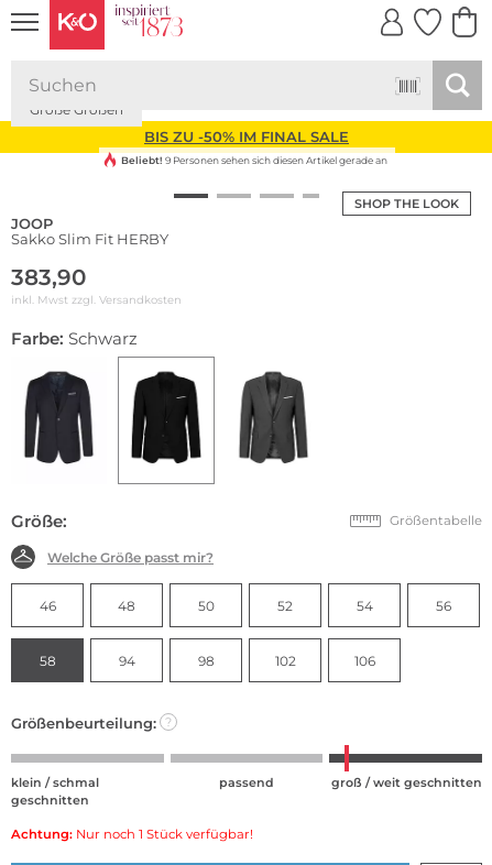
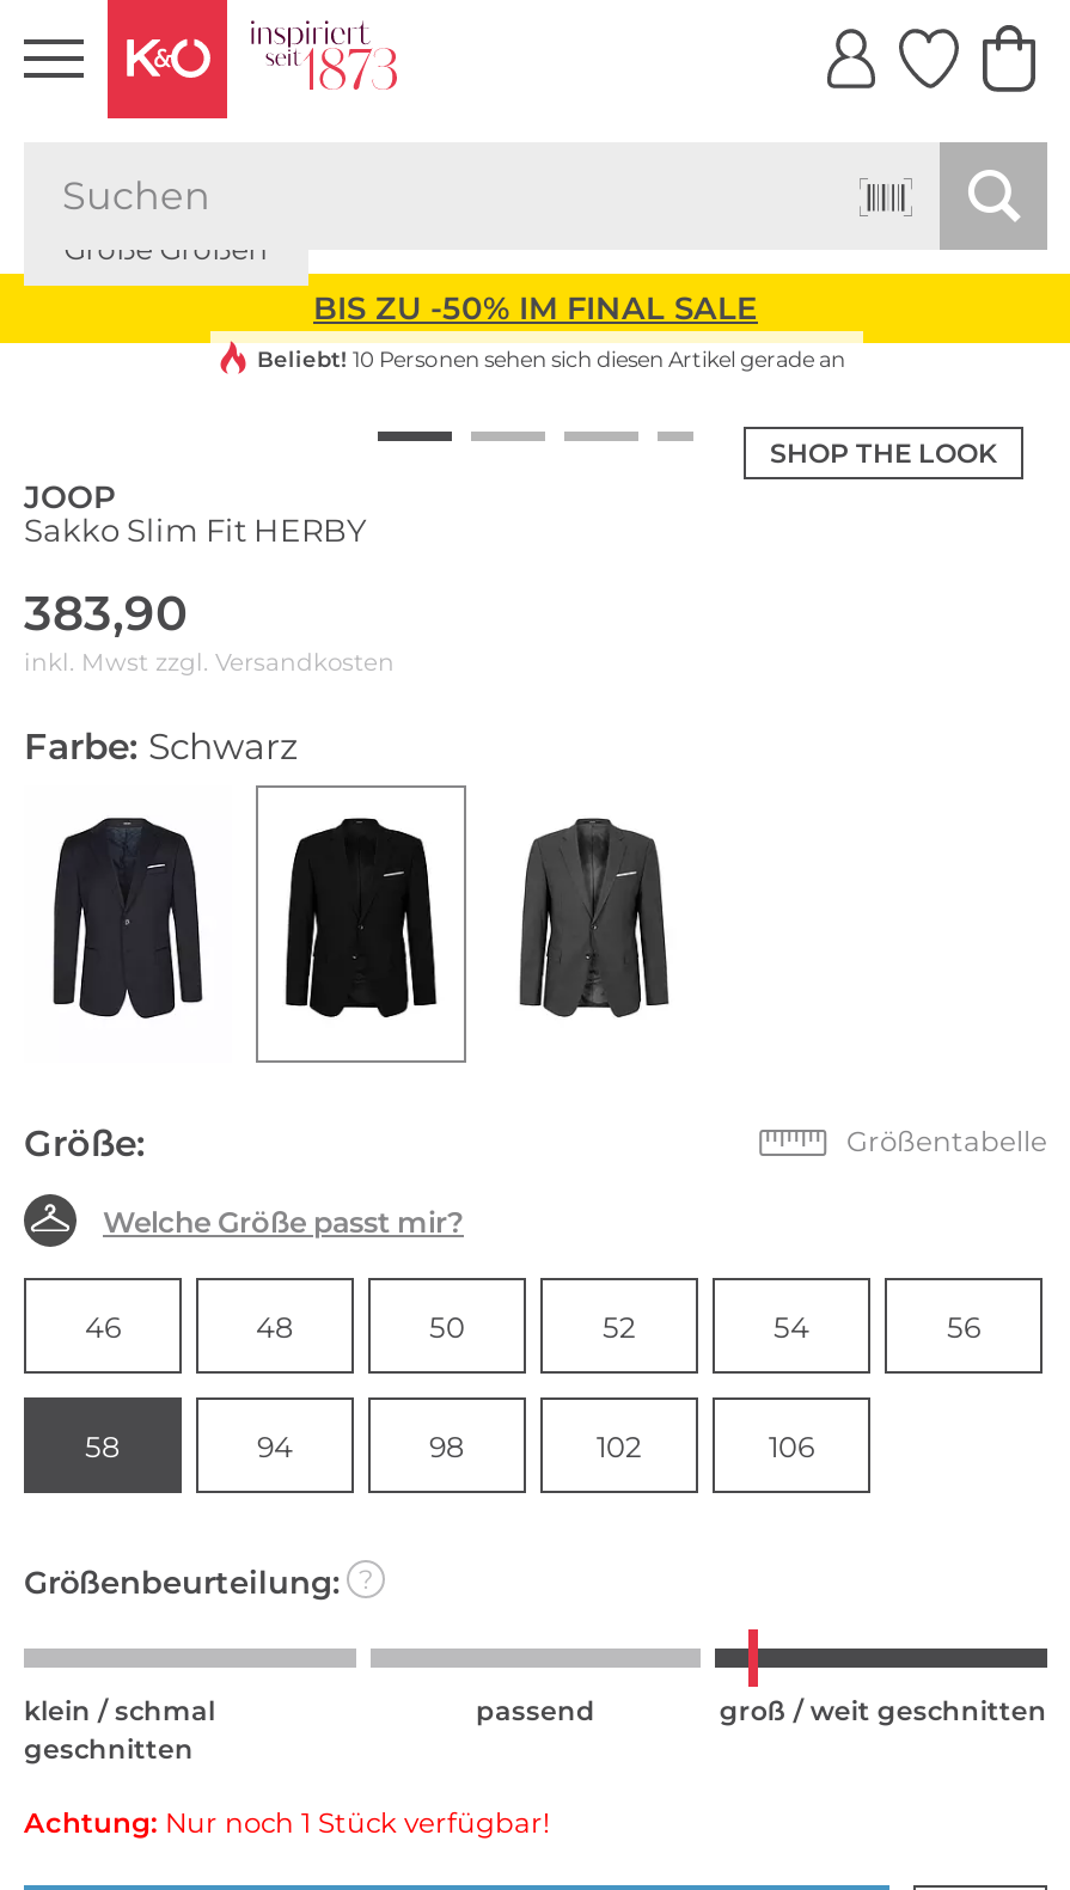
- Beliebt! 9 Personen sehen sich diesen Artikel gerade an
+ Beliebt! 10 Personen sehen sich diesen Artikel gerade an
